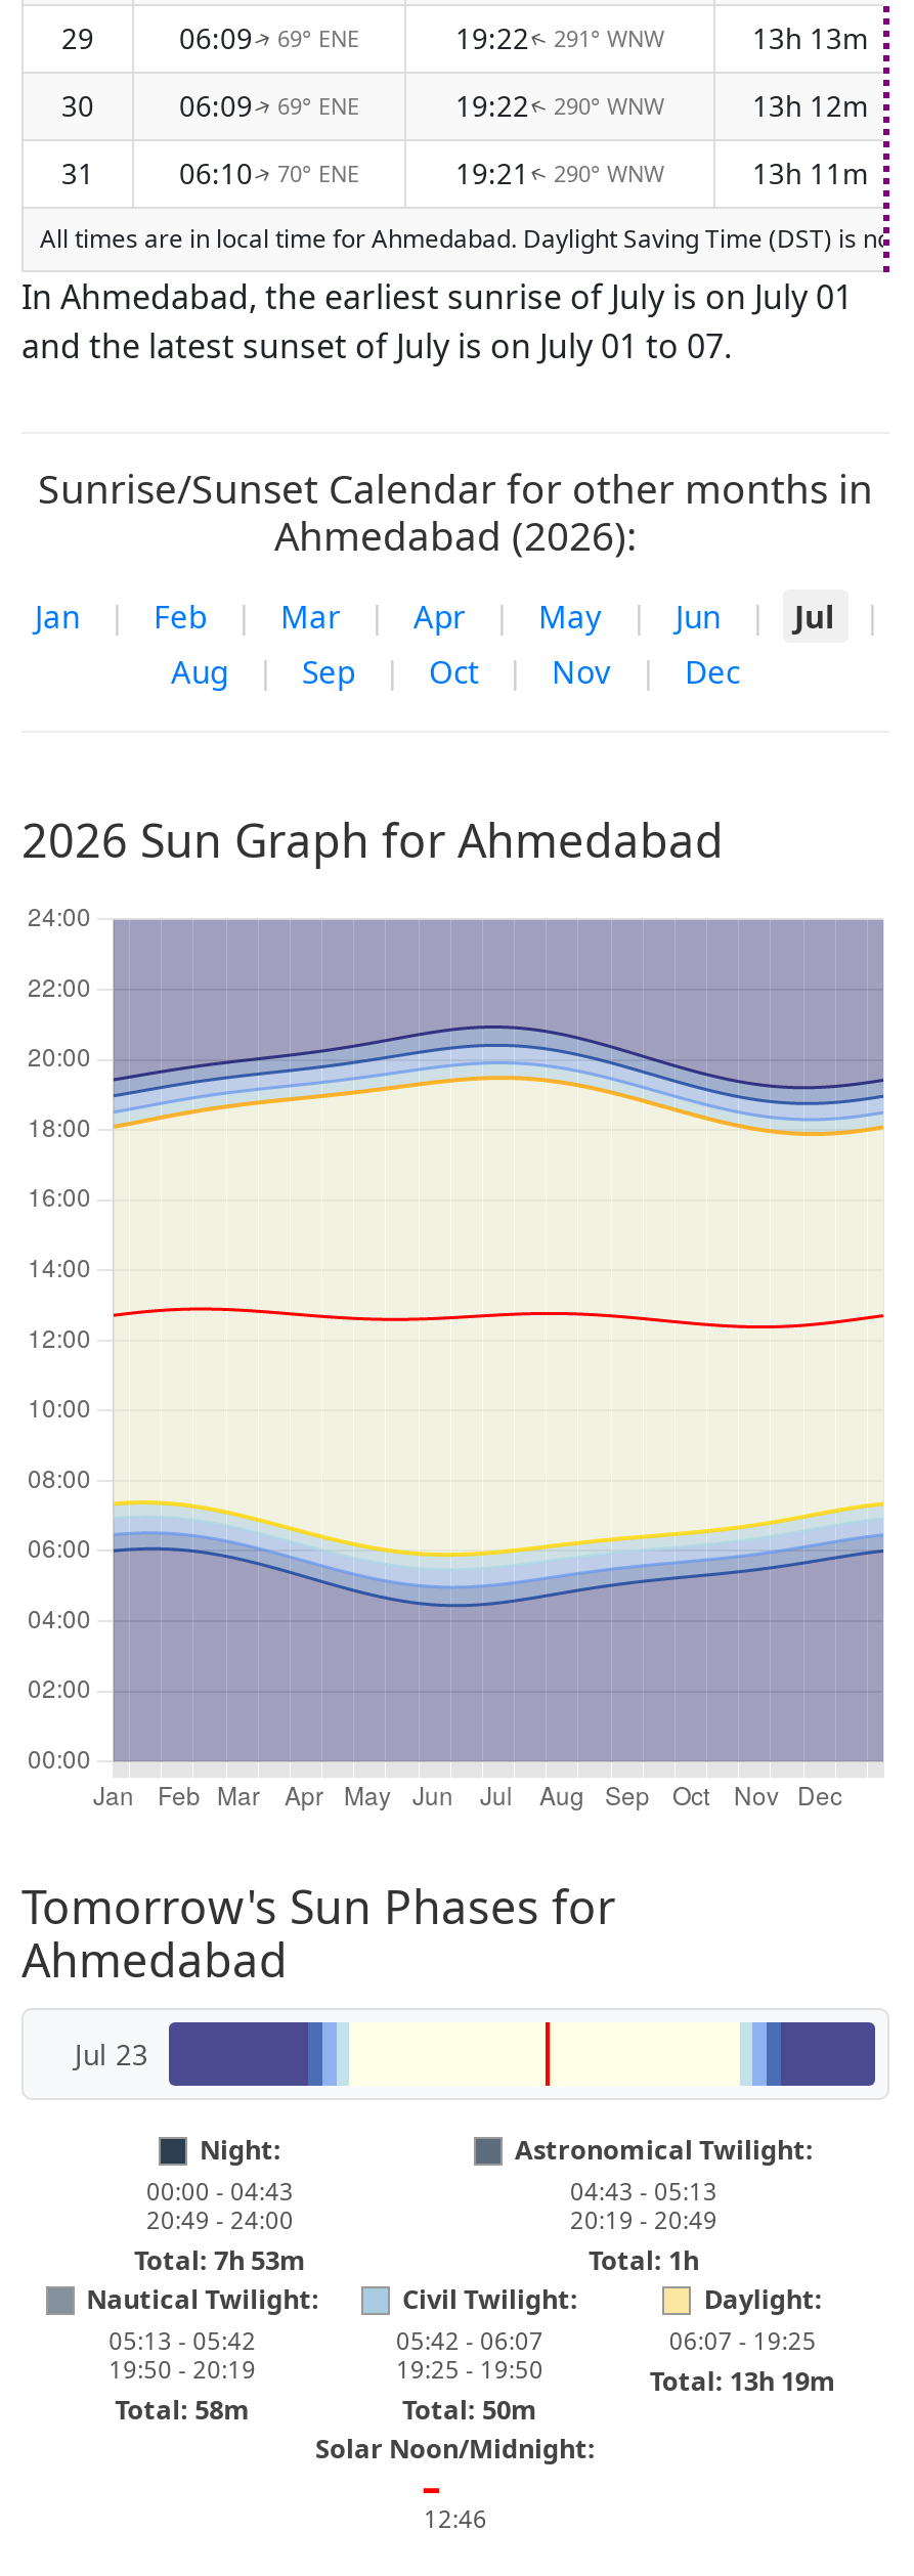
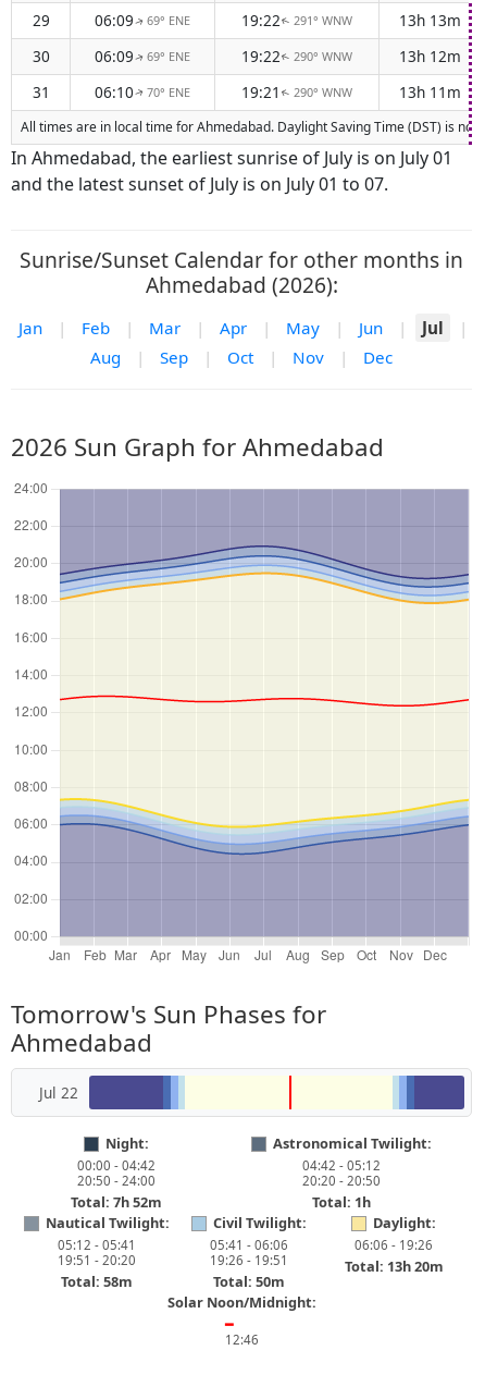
- Jul 23
+ Jul 22

- 00:00 - 04:43
+ 00:00 - 04:42

- 04:43 - 05:13
+ 04:42 - 05:12

- 20:49 - 24:00
+ 20:50 - 24:00

- 20:19 - 20:49
+ 20:20 - 20:50

- Total: 7h 53m
+ Total: 7h 52m

- 05:13 - 05:42
+ 05:12 - 05:41

- 05:42 - 06:07
+ 05:41 - 06:06

- 06:07 - 19:25
+ 06:06 - 19:26

- 19:50 - 20:19
+ 19:51 - 20:20

- 19:25 - 19:50
+ 19:26 - 19:51

- Total: 13h 19m
+ Total: 13h 20m
